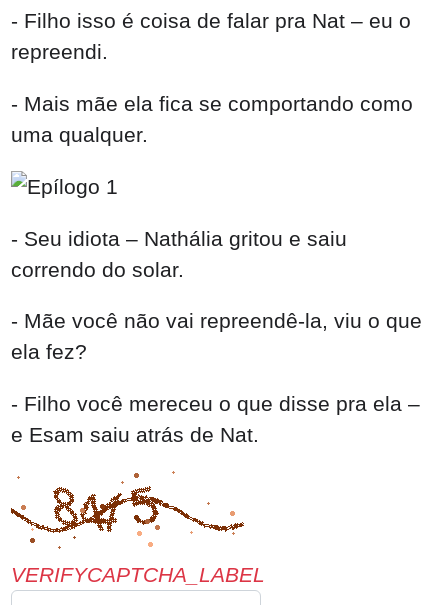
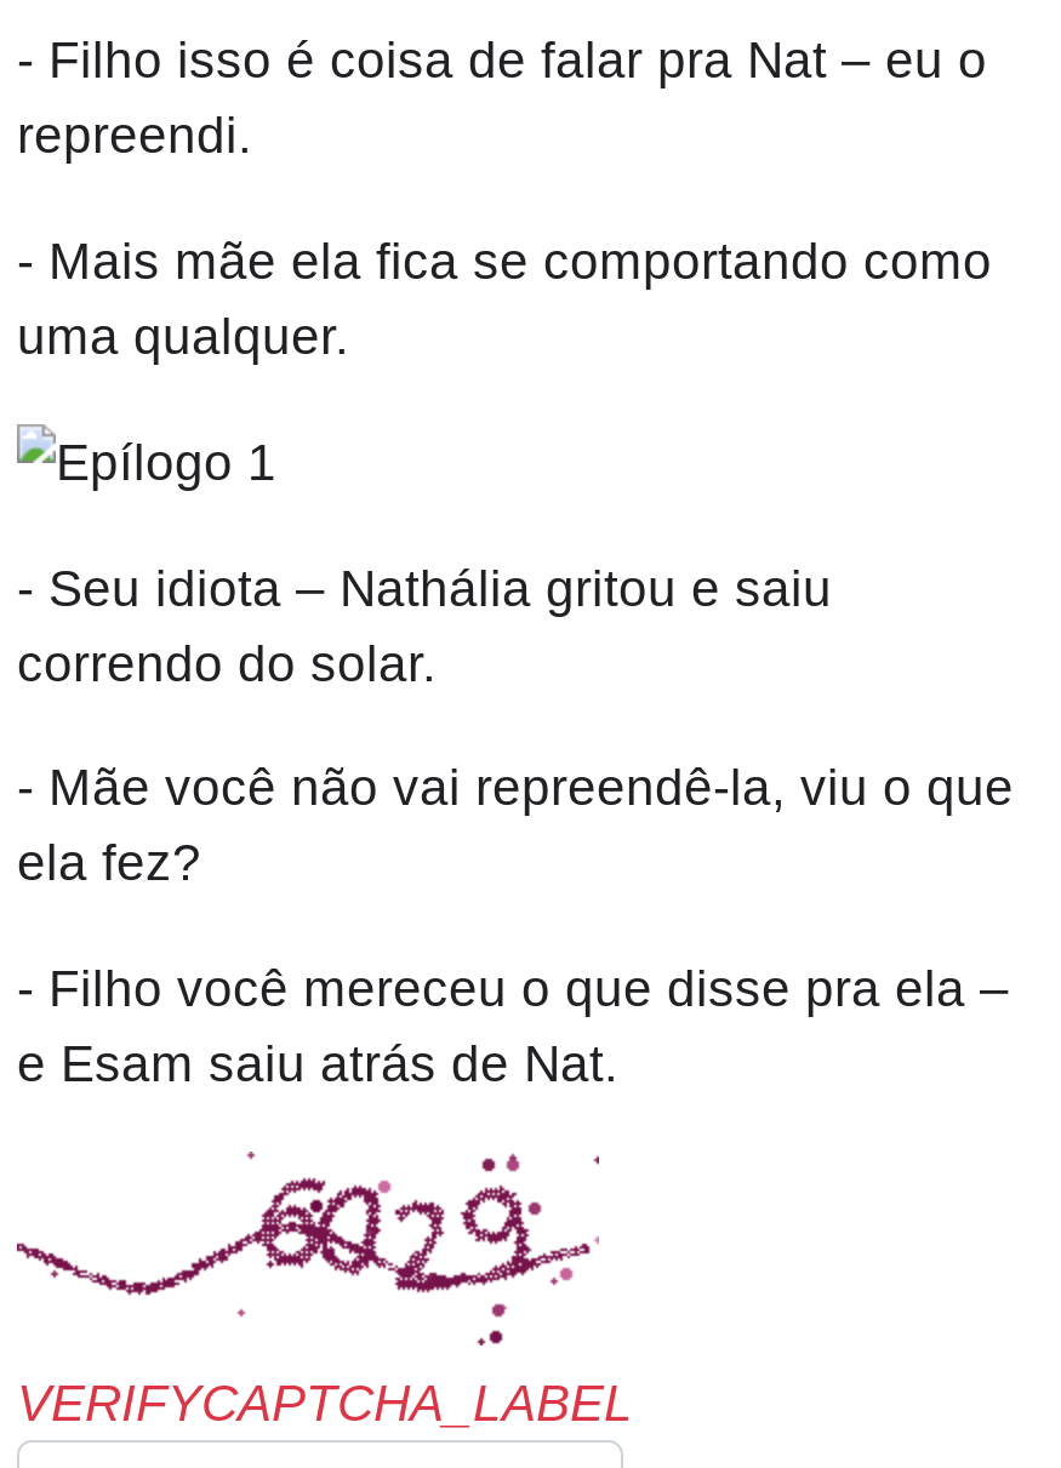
- [image]
+ [image]
